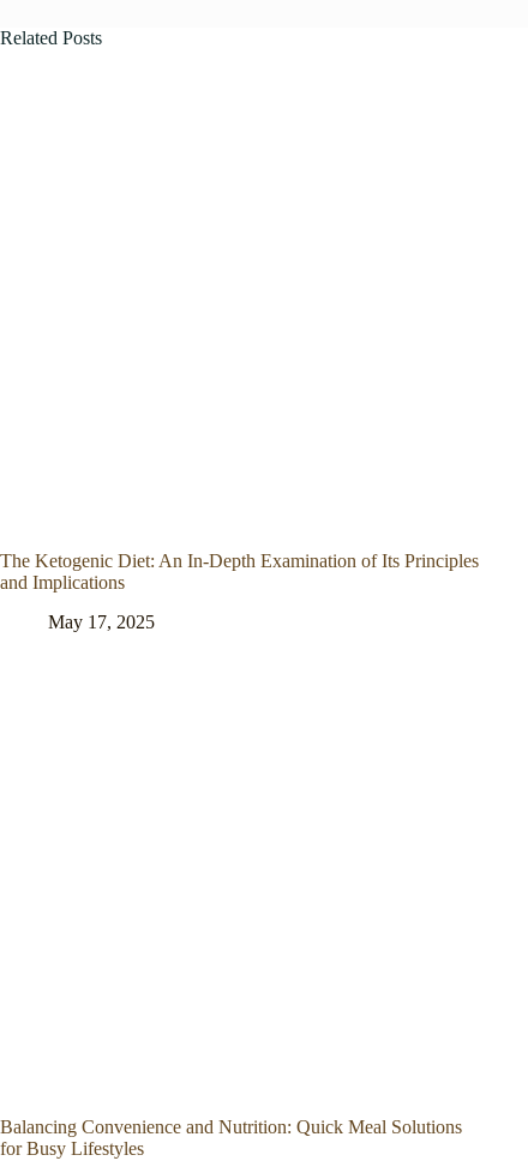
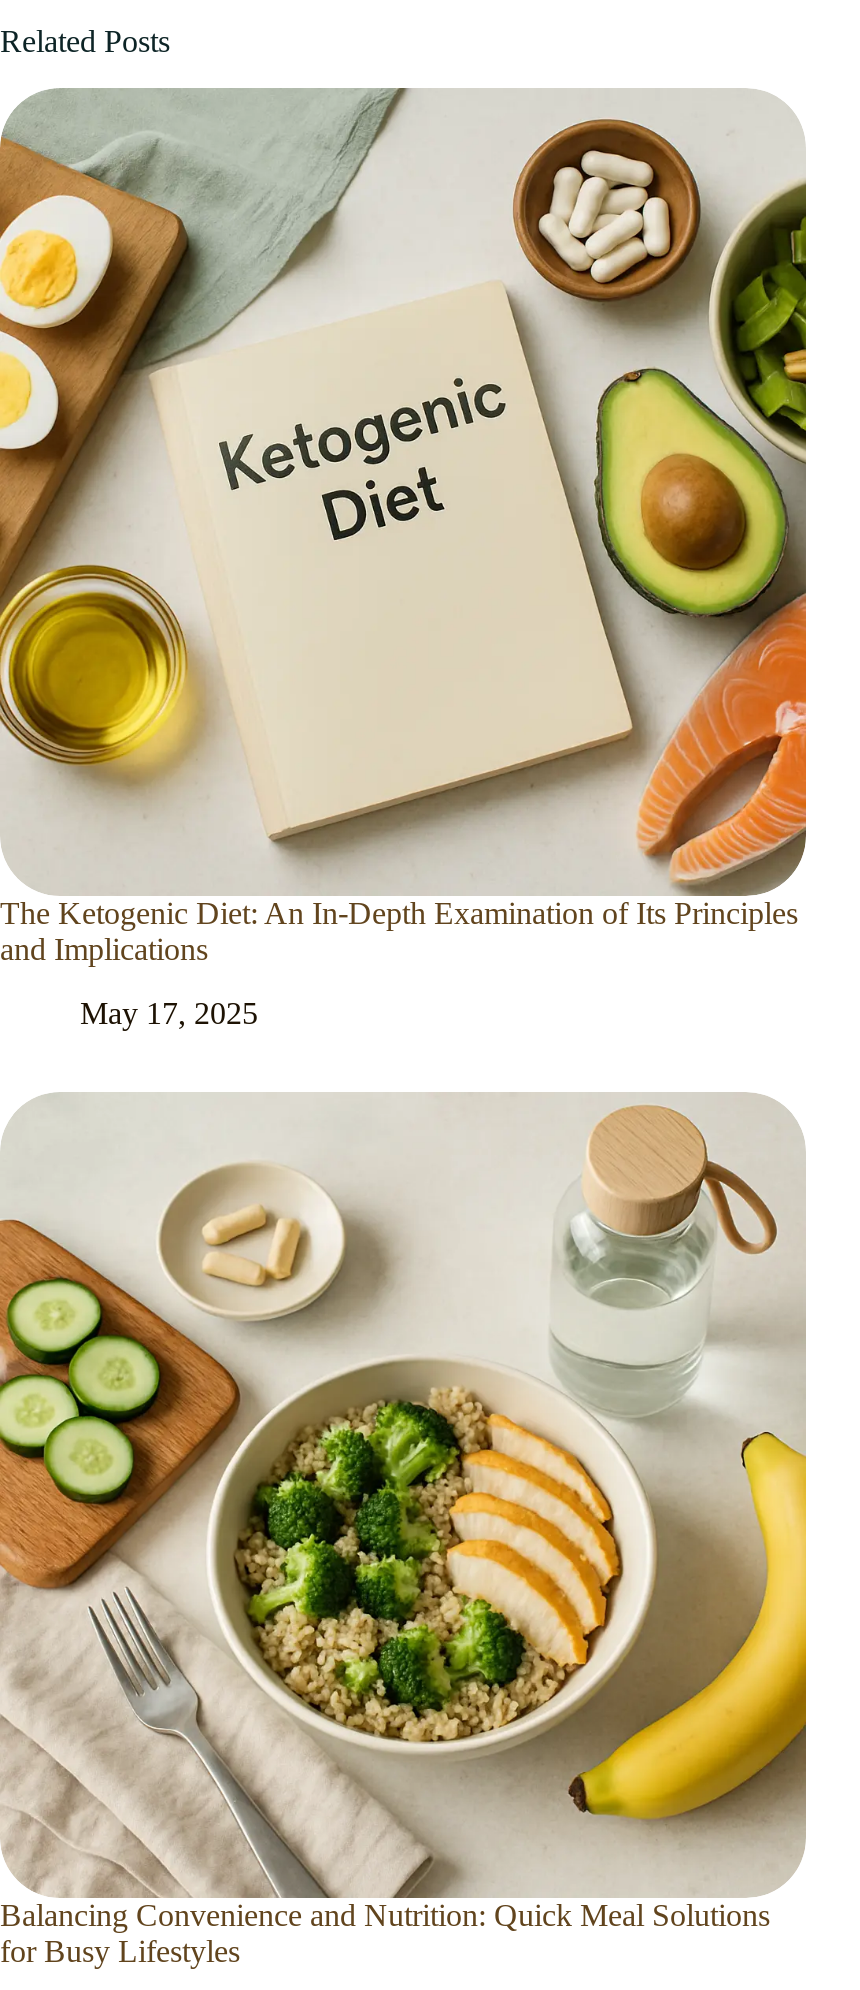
+ [image]

+ [image]
